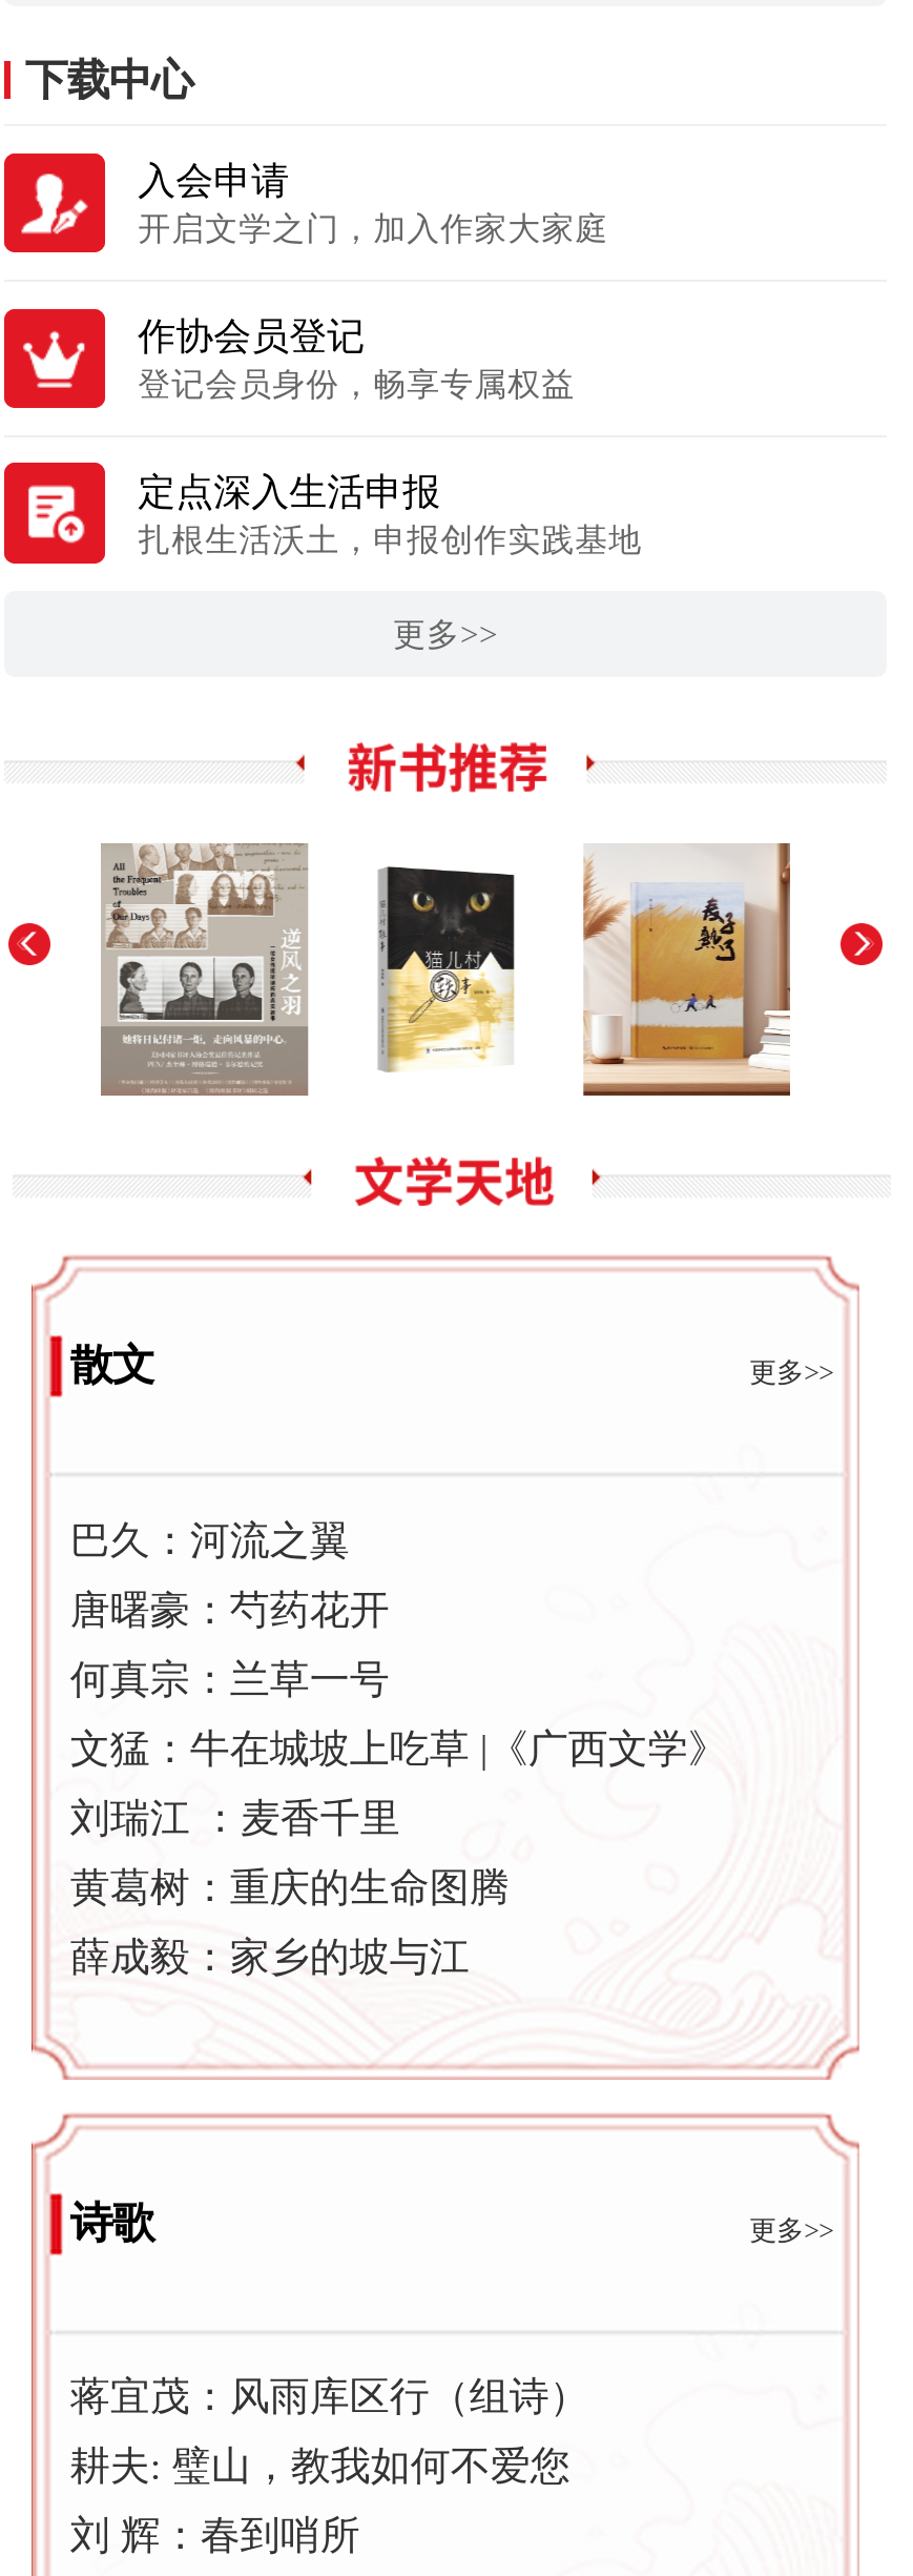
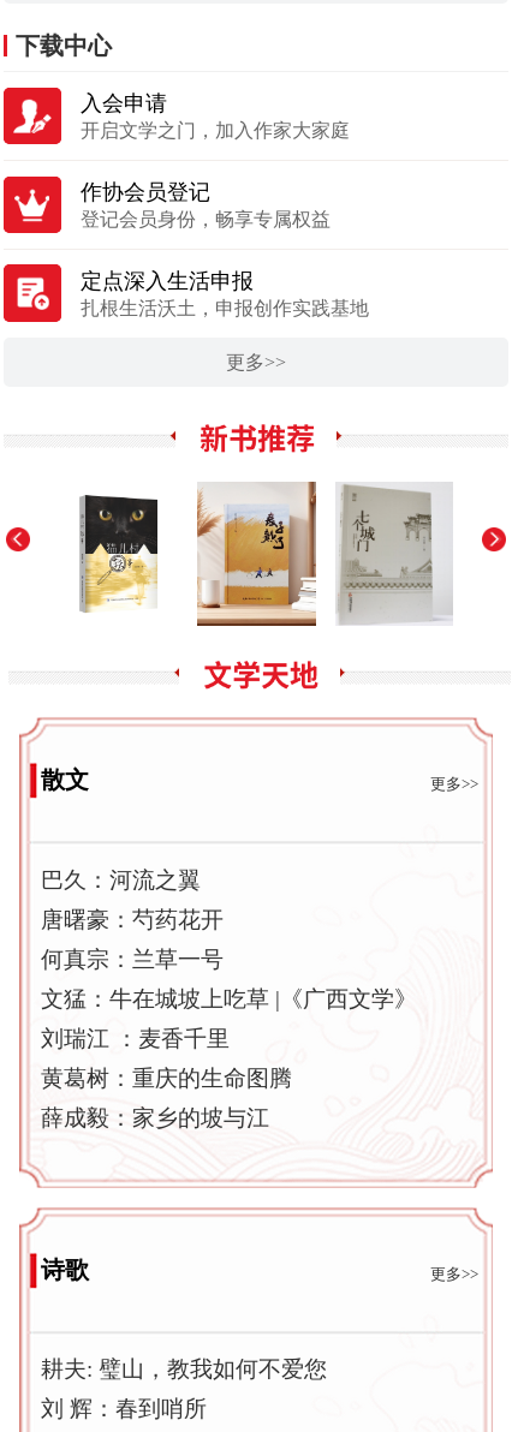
- [image]
+ [image]

- [image]
+ [image]

- [image]
+ [image]

- 蒋宜茂：风雨库区行（组诗）
